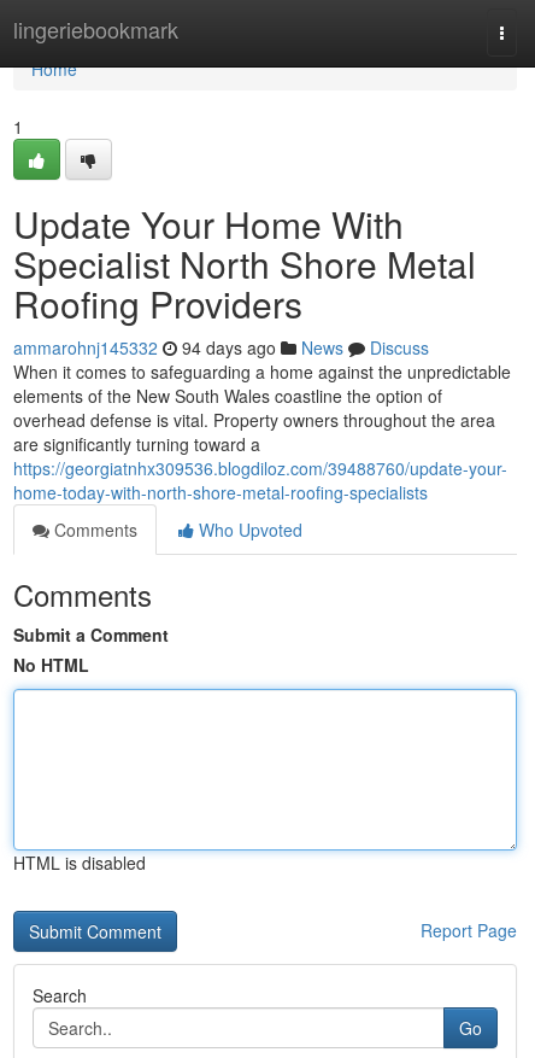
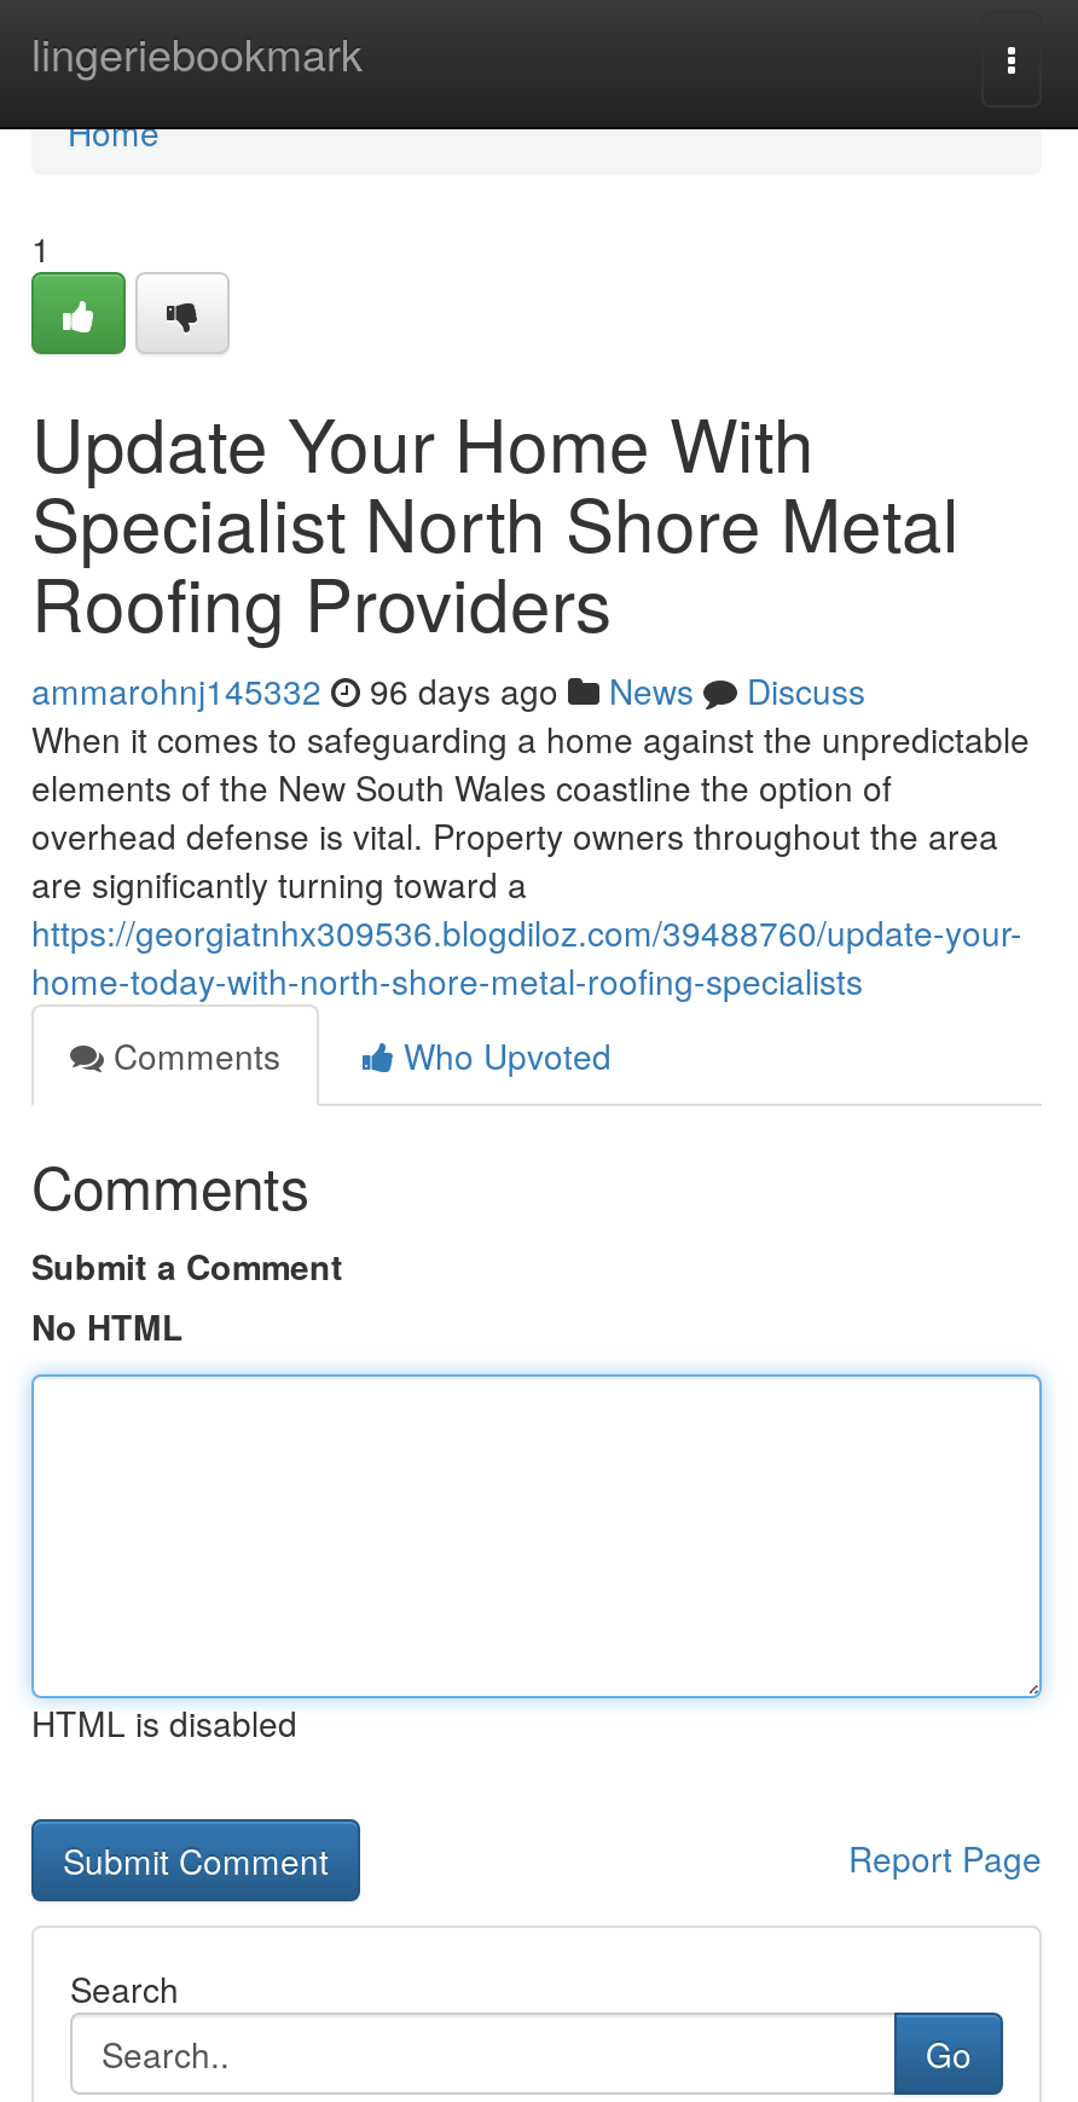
- ammarohnj145332 94 days ago News Discuss
+ ammarohnj145332 96 days ago News Discuss
